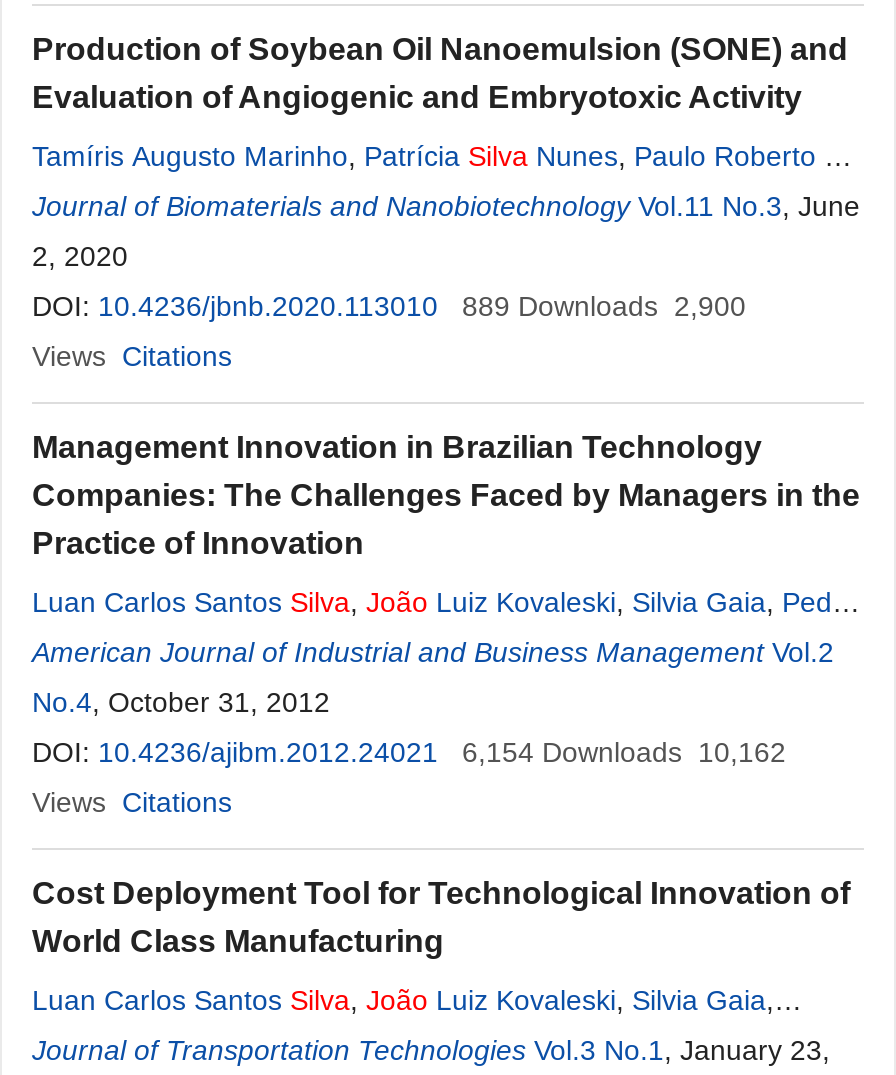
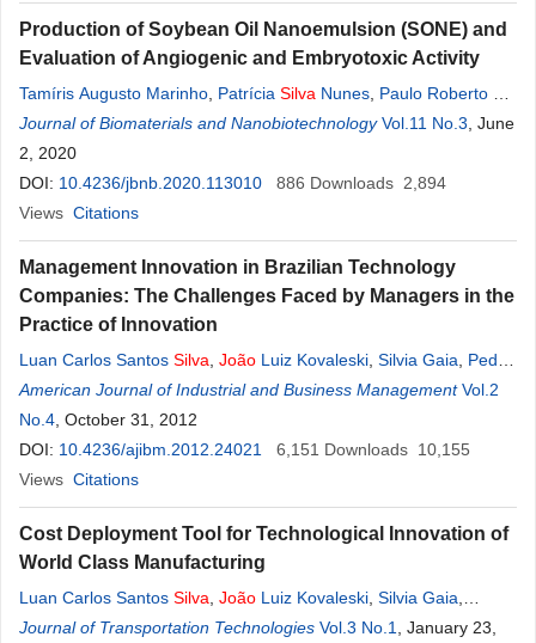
- DOI: 10.4236/jbnb.2020.113010 889 Downloads 2,900
+ DOI: 10.4236/jbnb.2020.113010 886 Downloads 2,894

- DOI: 10.4236/ajibm.2012.24021 6,154 Downloads 10,162
+ DOI: 10.4236/ajibm.2012.24021 6,151 Downloads 10,155
